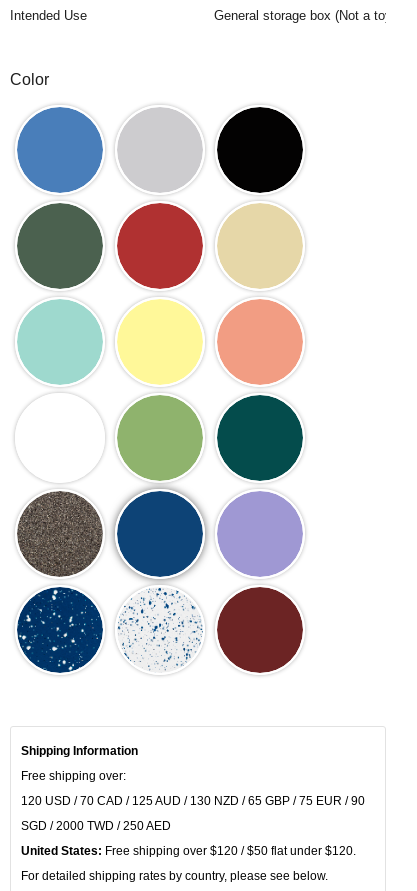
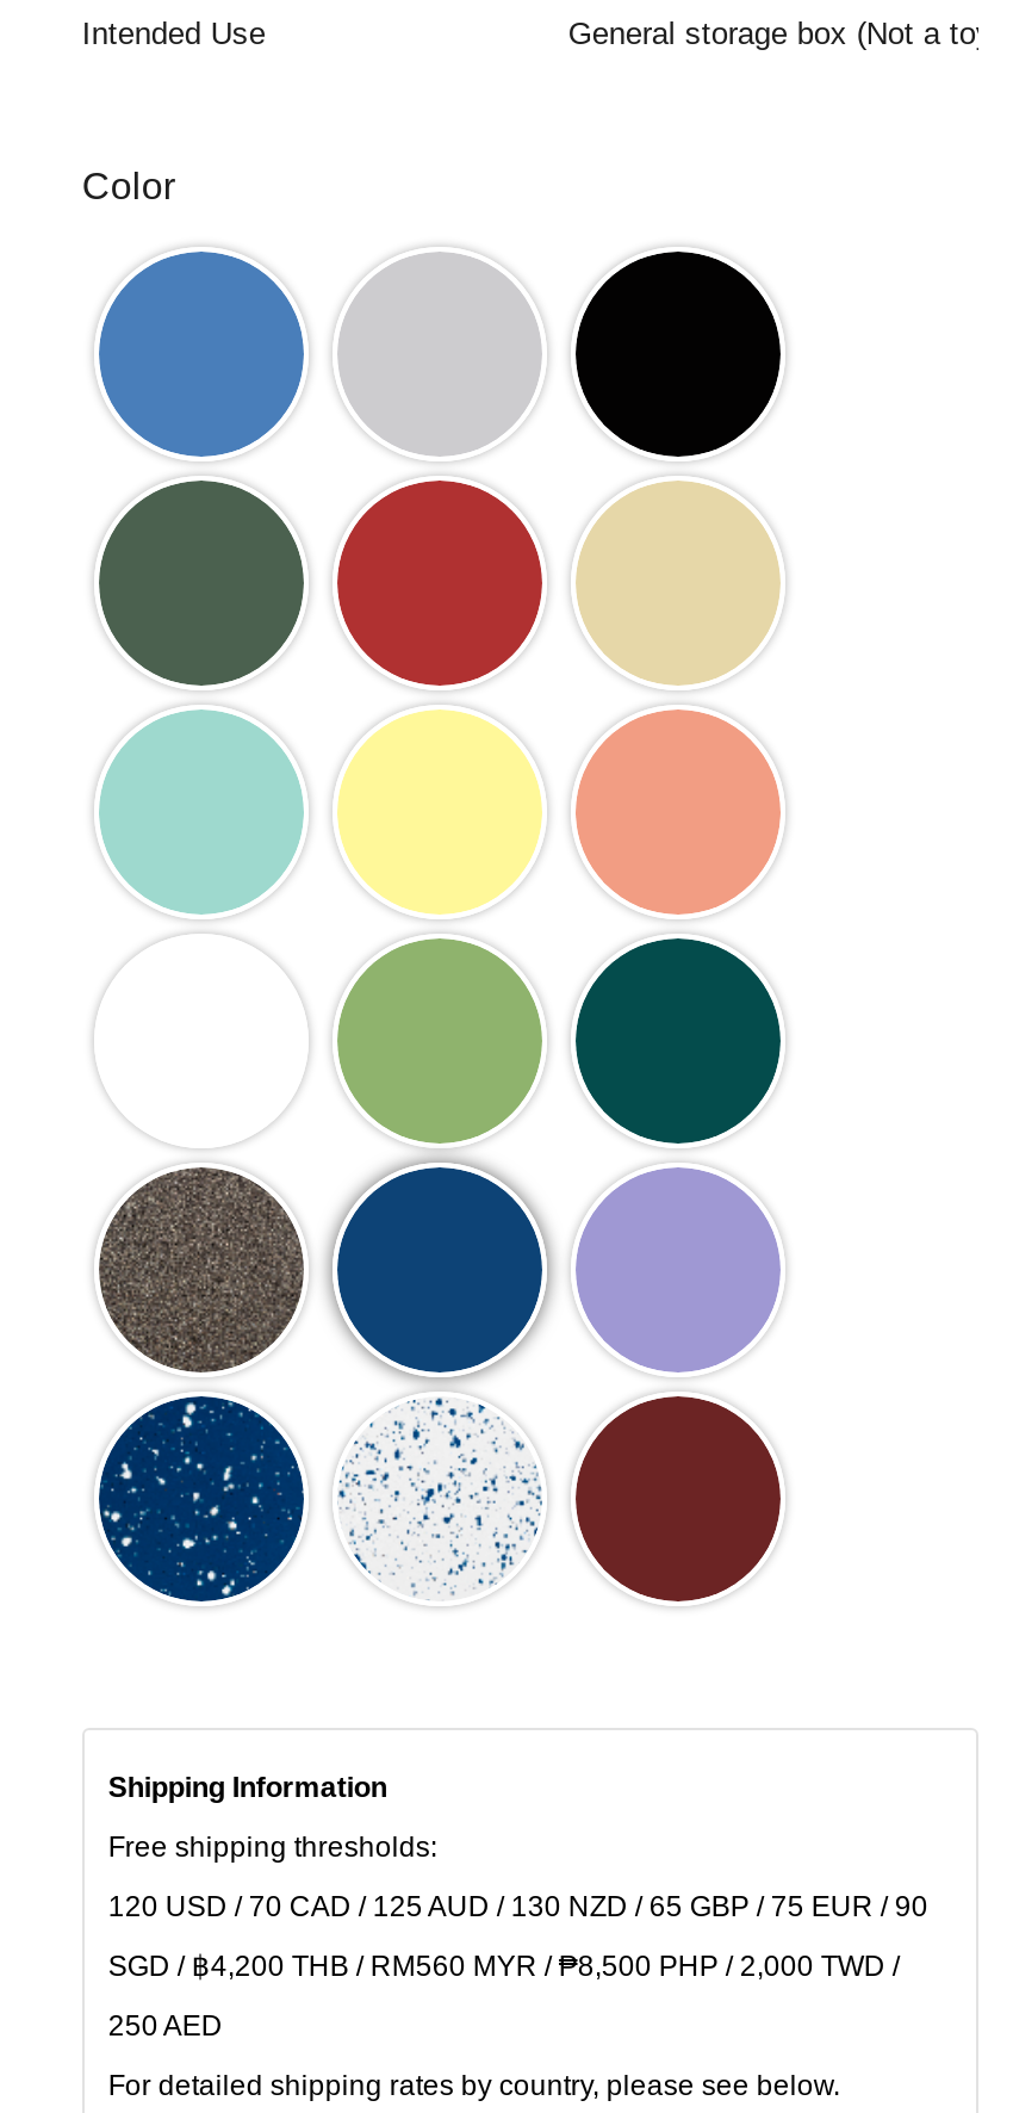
- Free shipping over:
+ Free shipping thresholds:

- SGD / 2000 TWD / 250 AED
+ SGD / ฿4,200 THB / RM560 MYR / ₱8,500 PHP / 2,000 TWD /

- United States: Free shipping over $120 / $50 flat under $120.
+ 250 AED
